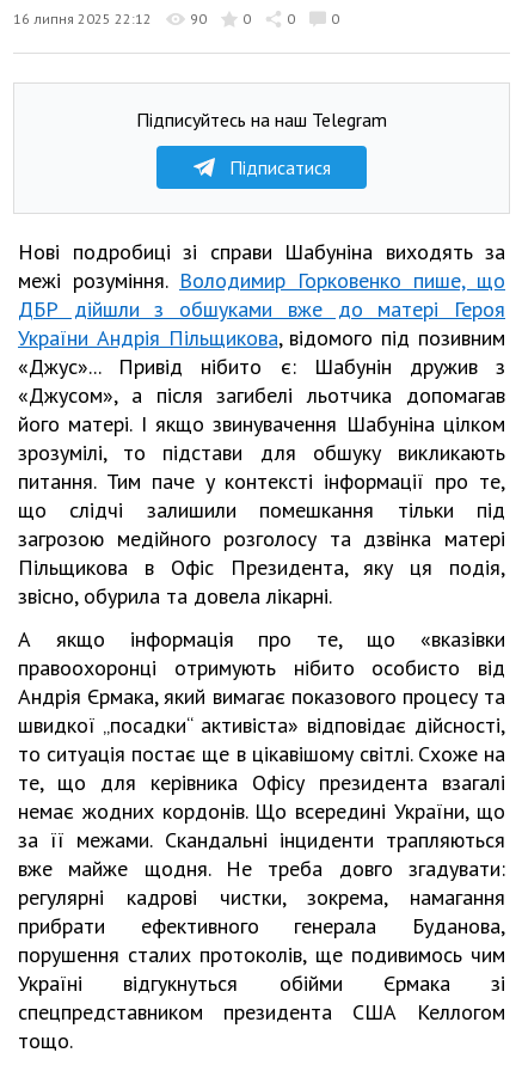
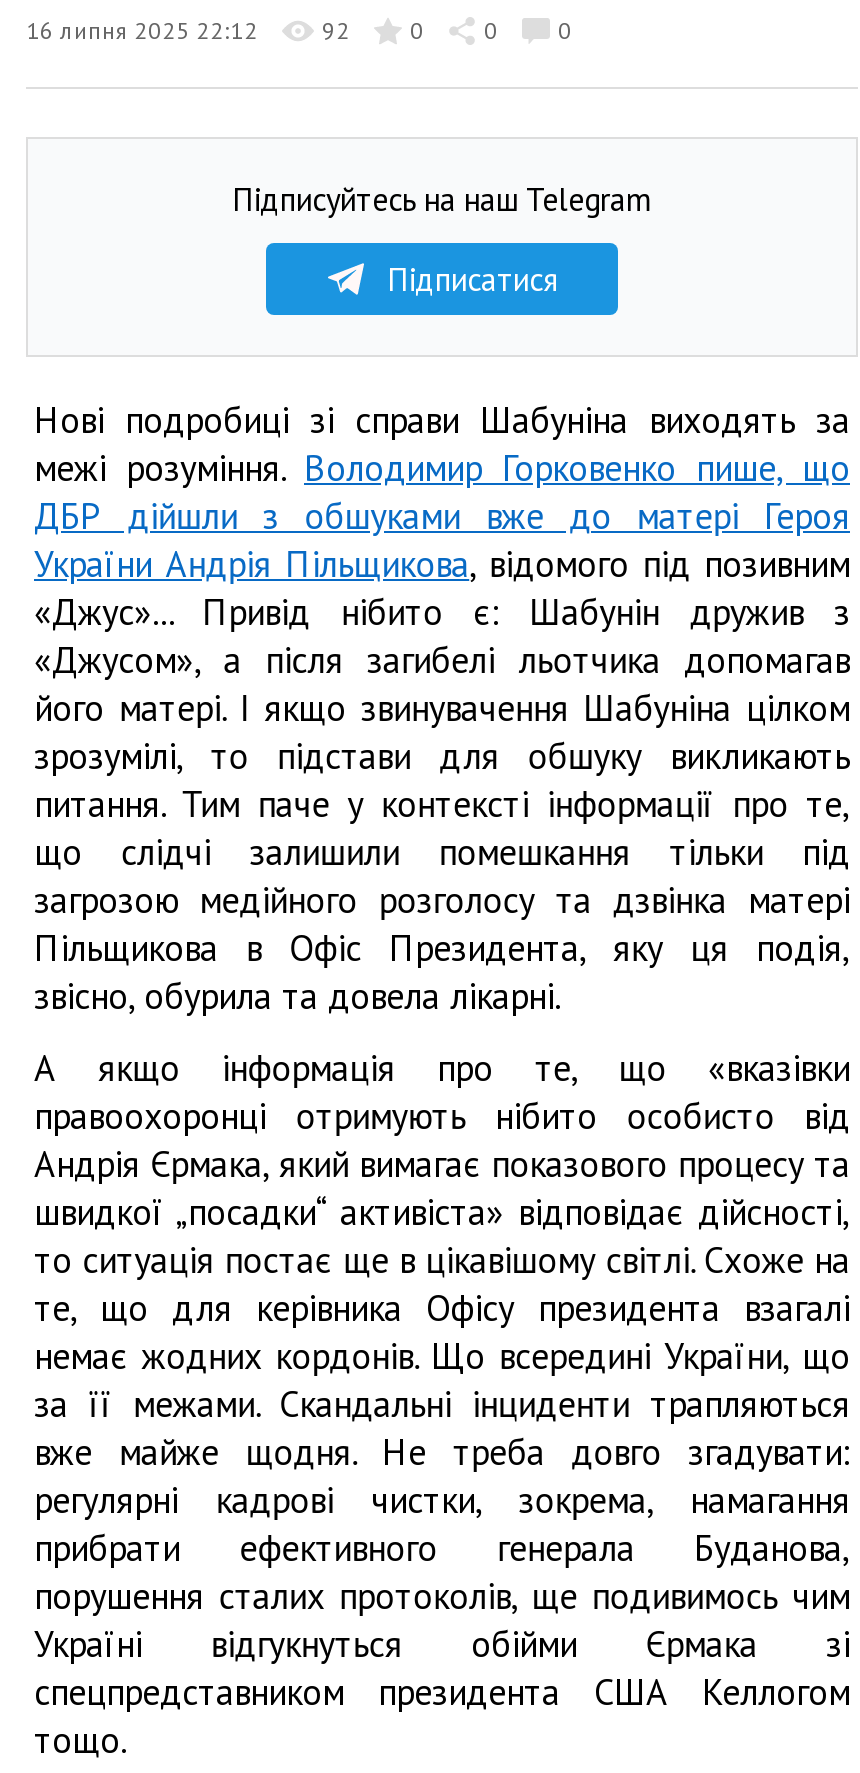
- 90 0 0 0
+ 92 0 0 0
